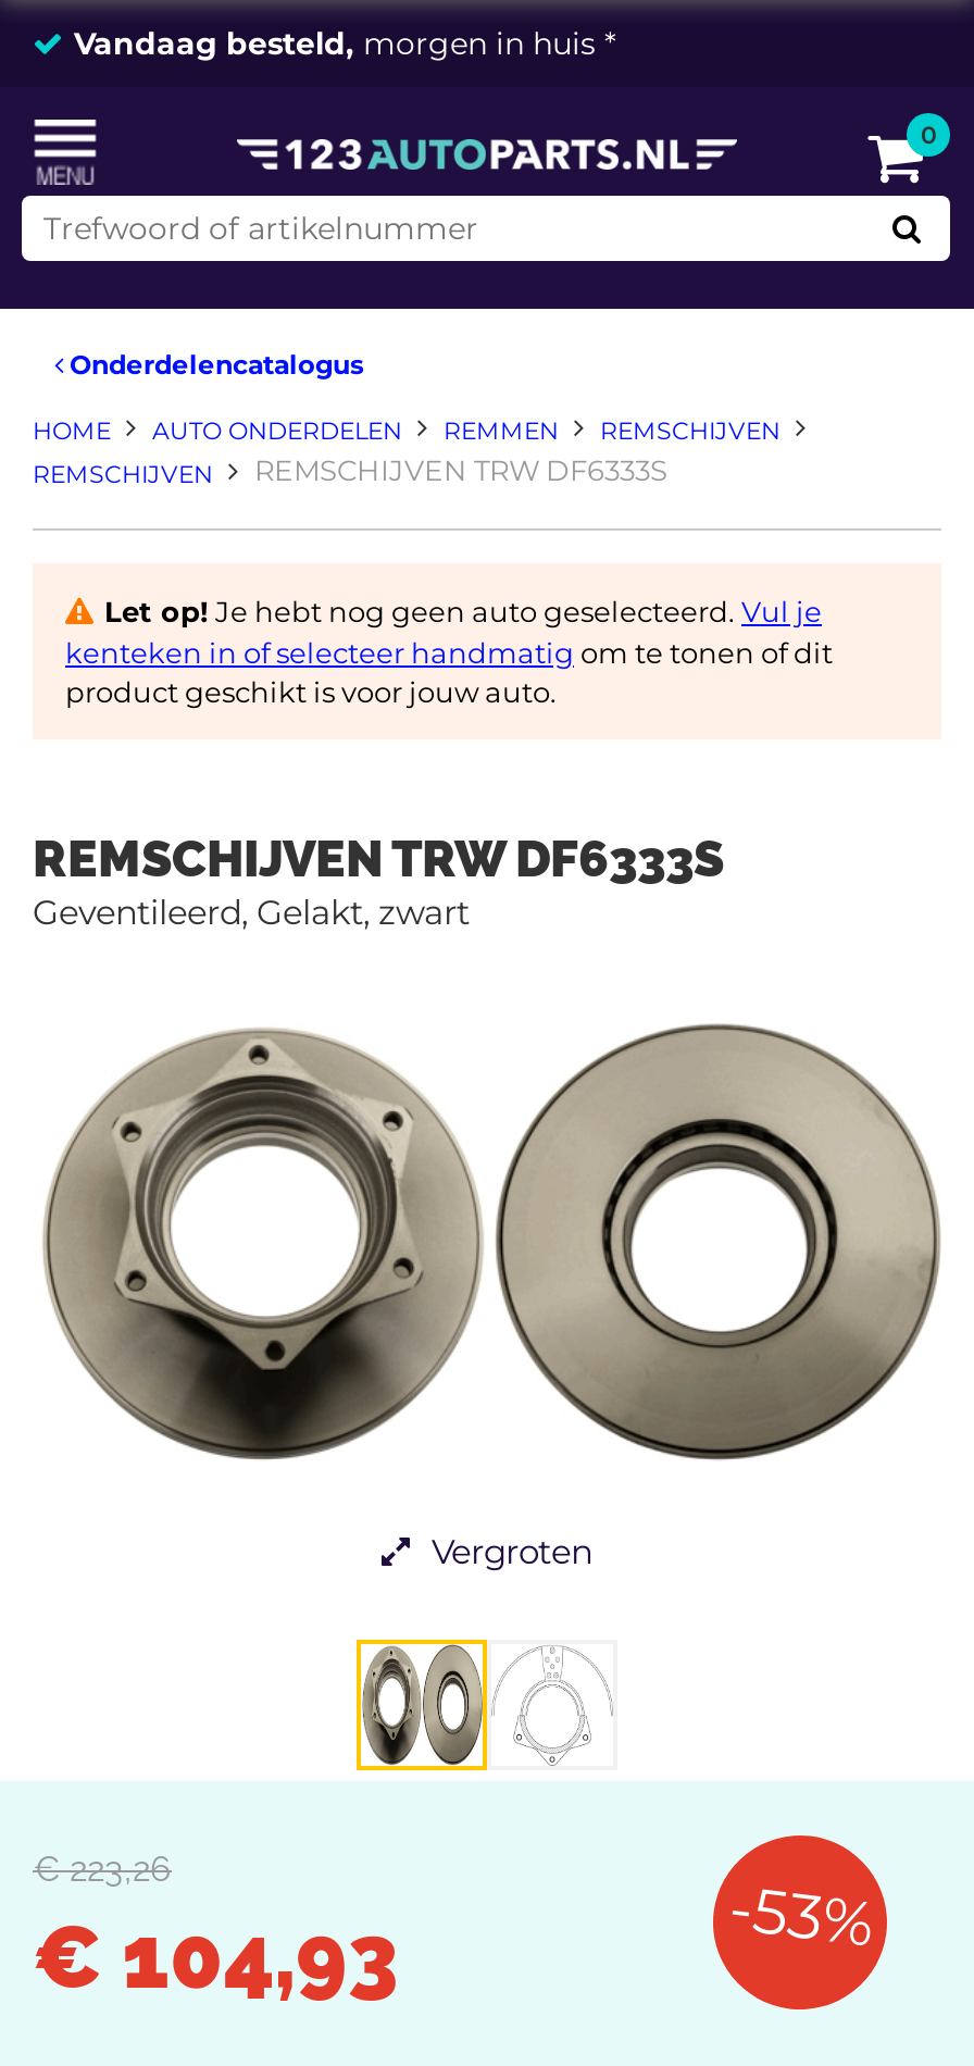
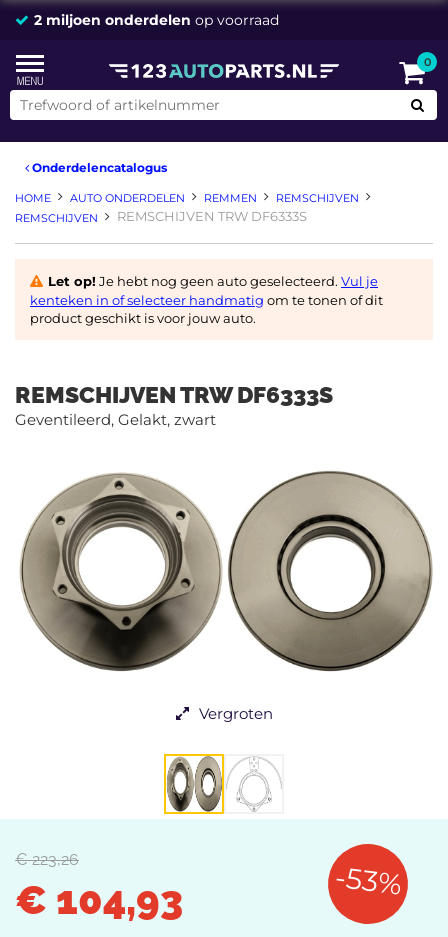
- Vandaag besteld, morgen in huis *
+ 2 miljoen onderdelen op voorraad
